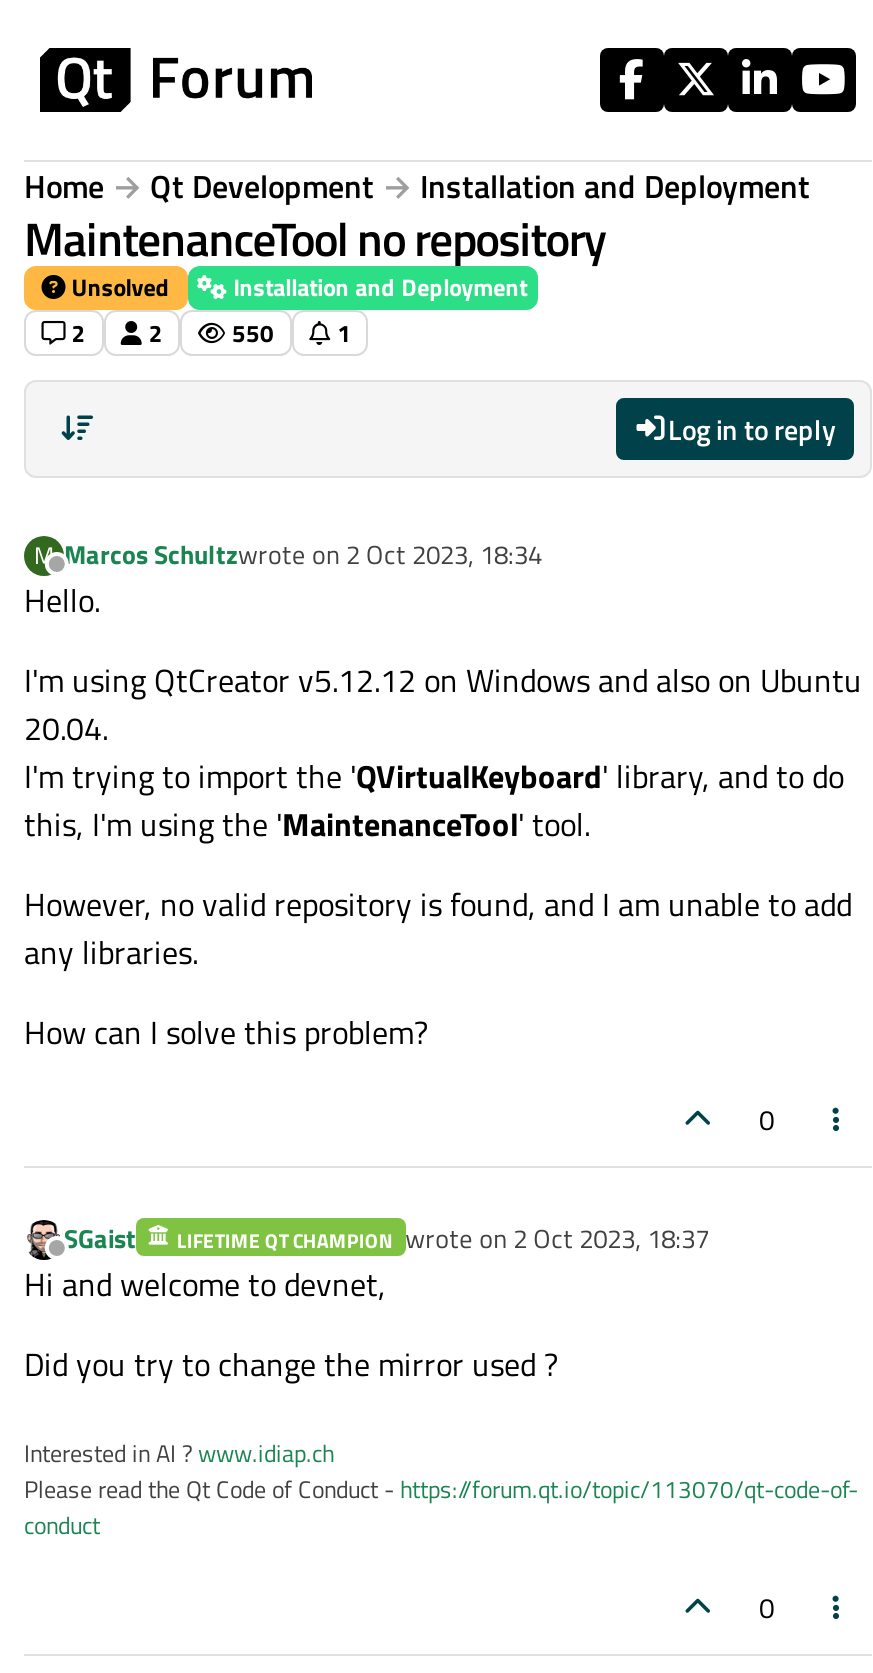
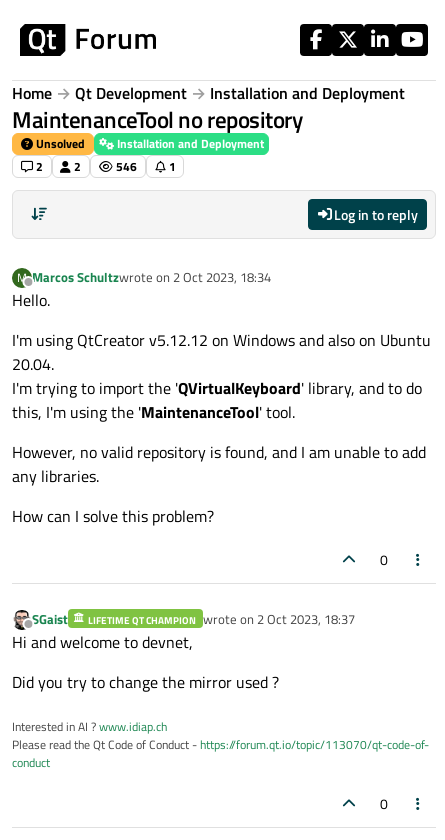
- 2 2 550 1
+ 2 2 546 1
